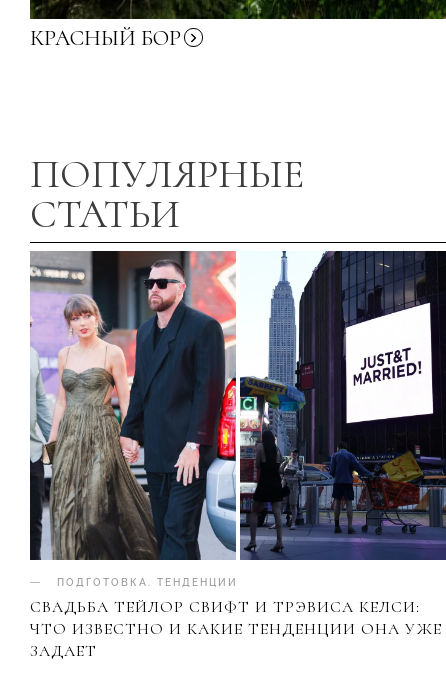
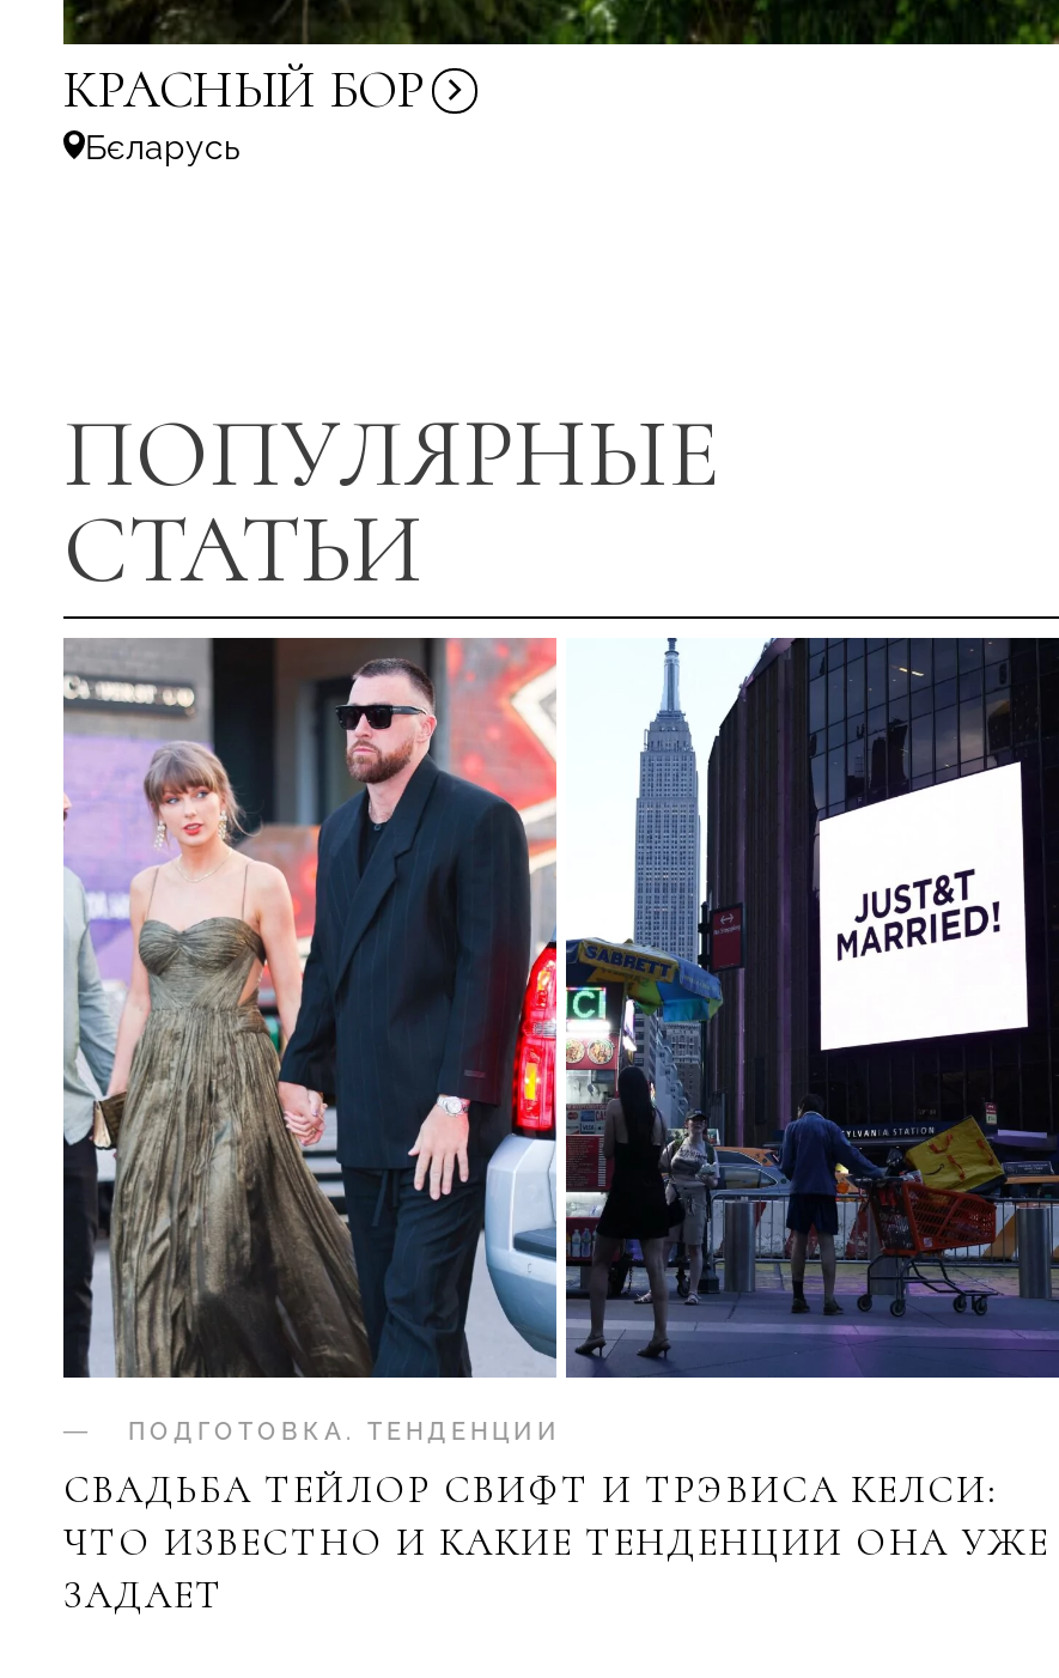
+ Бєларусь
